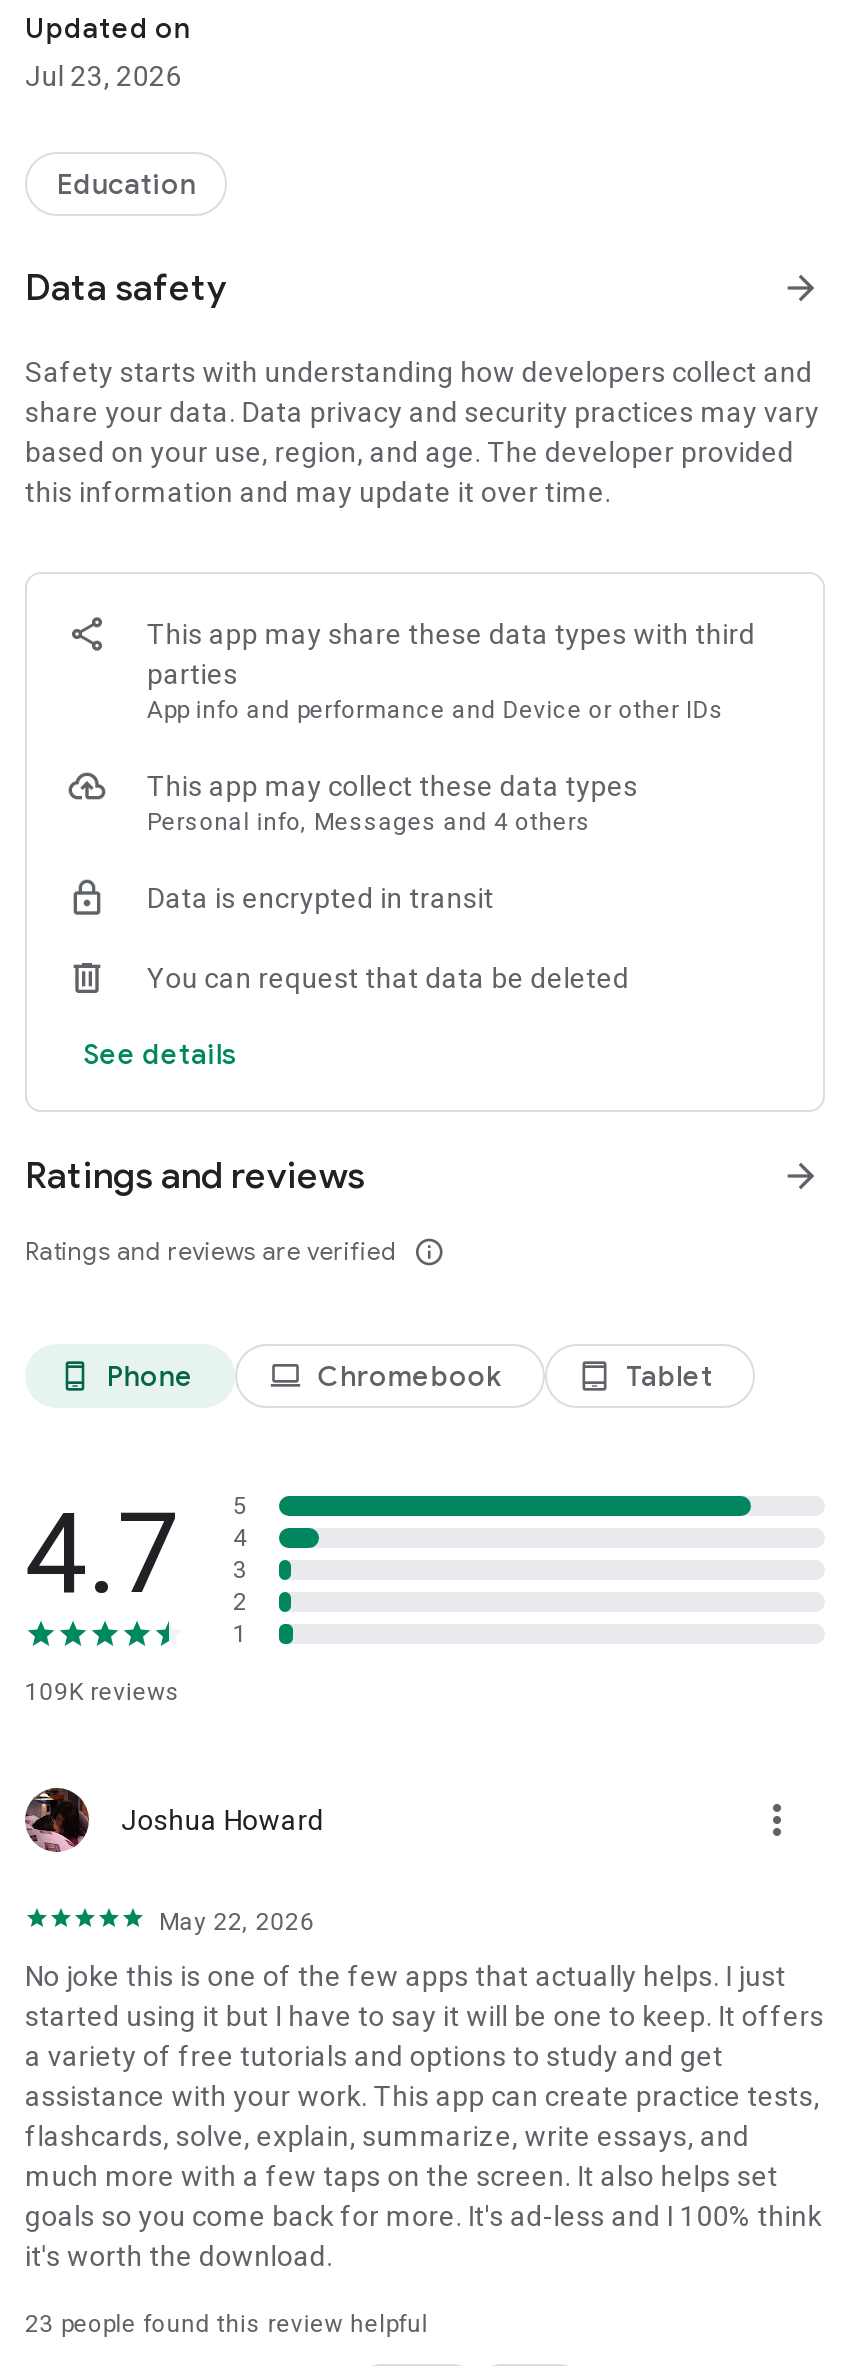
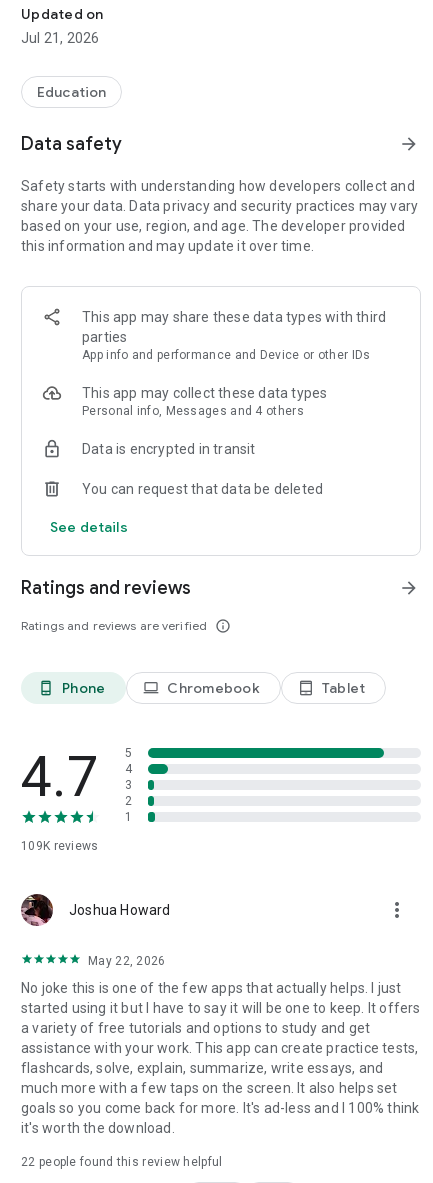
- Jul 23, 2026
+ Jul 21, 2026

- 23 people found this review helpful
+ 22 people found this review helpful
